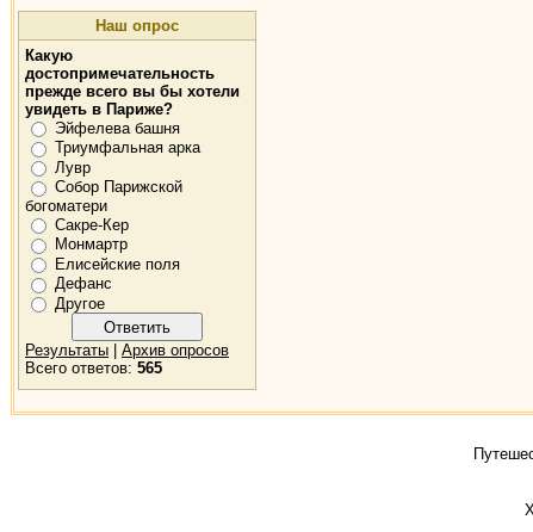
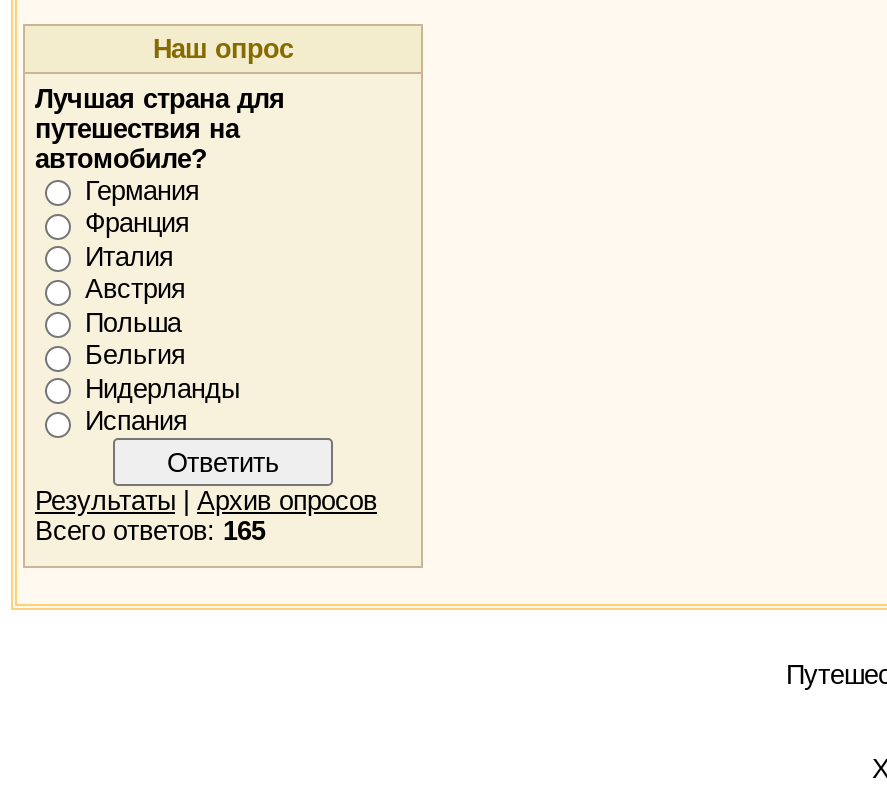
- Какую
- достопримечательность
- прежде всего вы бы хотели
- увидеть в Париже?
- Эйфелева башня
- Триумфальная арка
- Лувр
- Собор Парижской
- богоматери
- Сакре-Кер
- Монмартр
- Елисейские поля
- Дефанс
- Другое
+ Лучшая страна для
+ путешествия на
+ автомобиле?
+ Германия
+ Франция
+ Италия
+ Австрия
+ Польша
+ Бельгия
+ Нидерланды
+ Испания

- Всего ответов:565
+ Всего ответов:165
